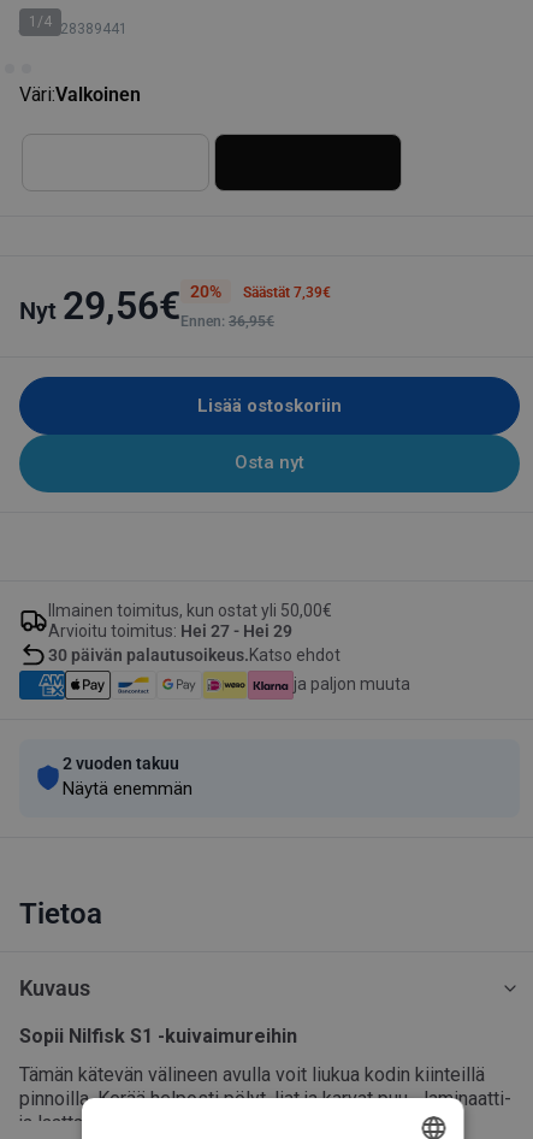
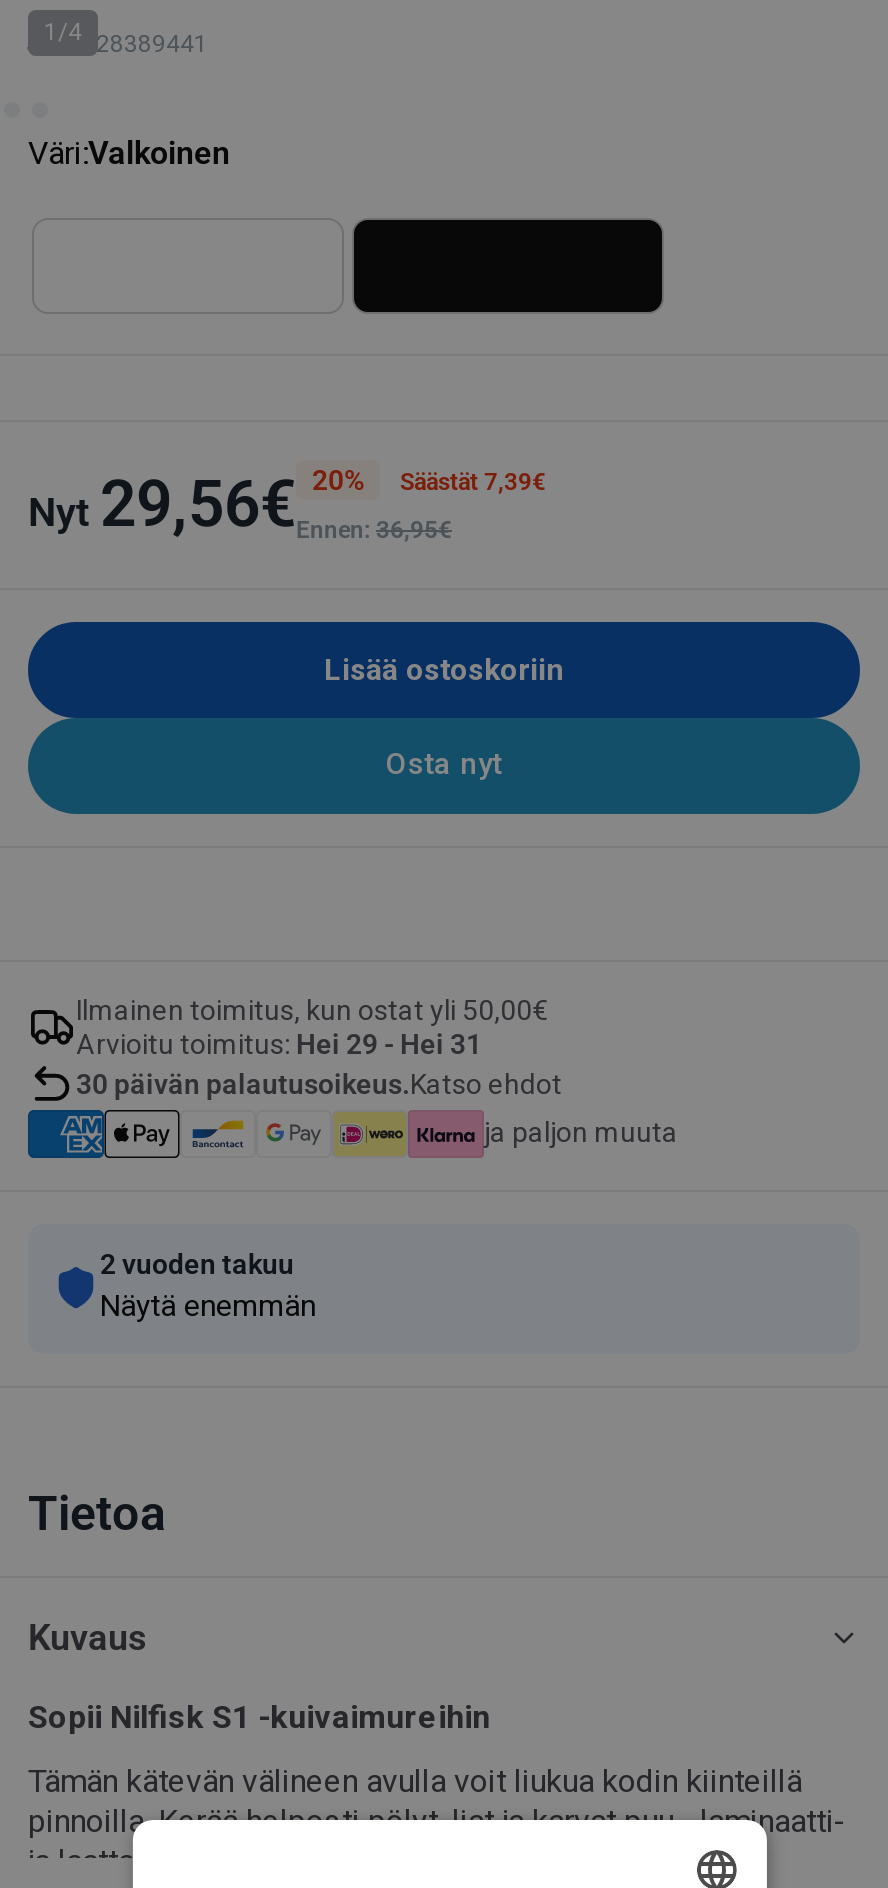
- Arvioitu toimitus: Hei 27 - Hei 29
+ Arvioitu toimitus: Hei 29 - Hei 31
